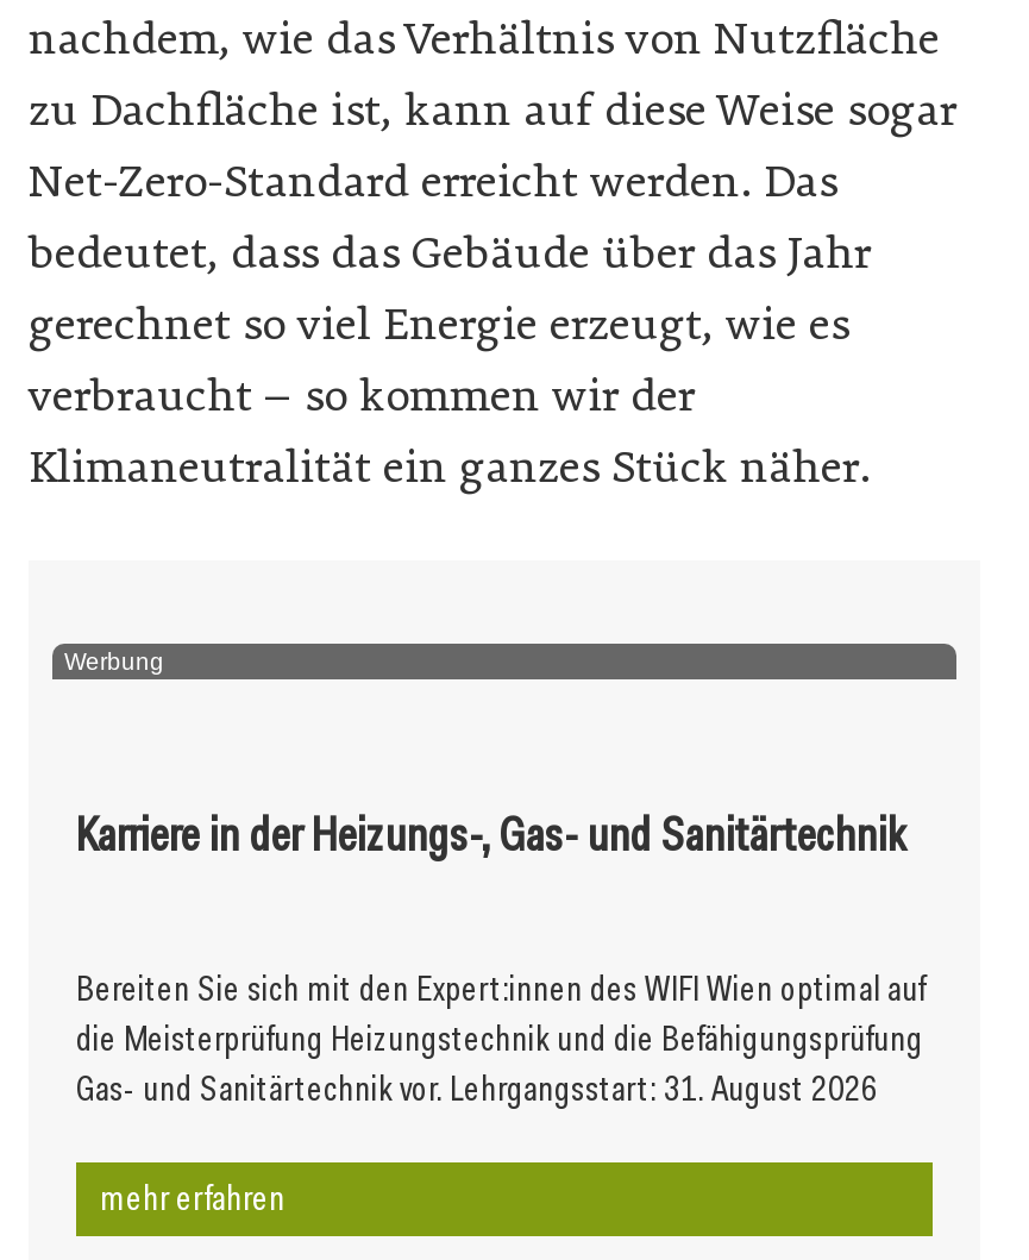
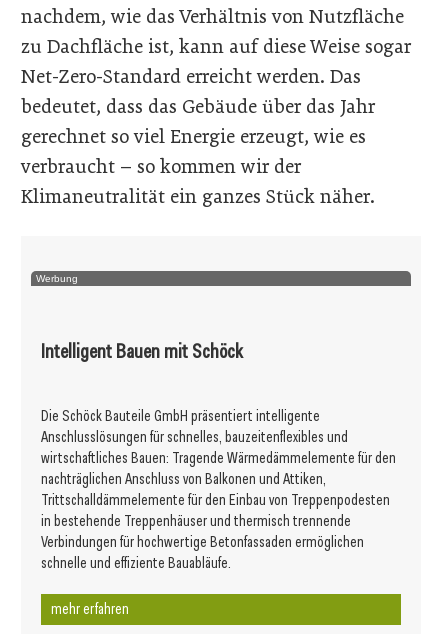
- Karriere in der Heizungs-, Gas- und Sanitärtechnik
+ Intelligent Bauen mit Schöck

- Bereiten Sie sich mit den Expert:innen des WIFI Wien optimal auf
- die Meisterprüfung Heizungstechnik und die Befähigungsprüfung
- Gas- und Sanitärtechnik vor. Lehrgangsstart: 31. August 2026
+ Die Schöck Bauteile GmbH präsentiert intelligente
+ Anschlusslösungen für schnelles, bauzeitenflexibles und
+ wirtschaftliches Bauen: Tragende Wärmedämmelemente für den
+ nachträglichen Anschluss von Balkonen und Attiken,
+ Trittschalldämmelemente für den Einbau von Treppenpodesten
+ in bestehende Treppenhäuser und thermisch trennende
+ Verbindungen für hochwertige Betonfassaden ermöglichen
+ schnelle und effiziente Bauabläufe.
